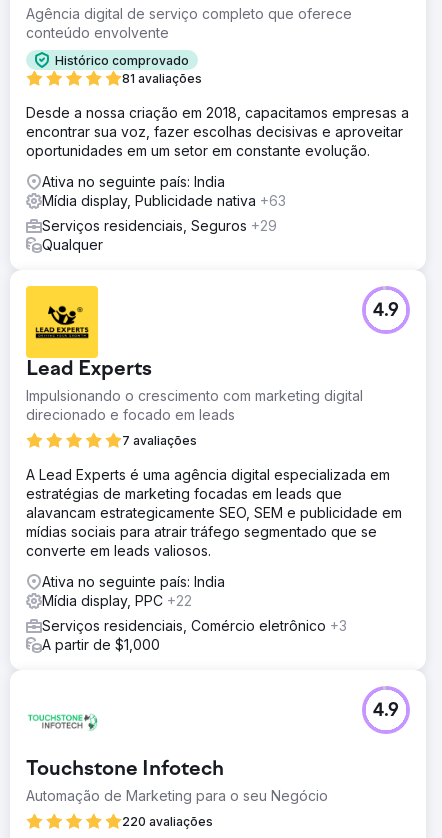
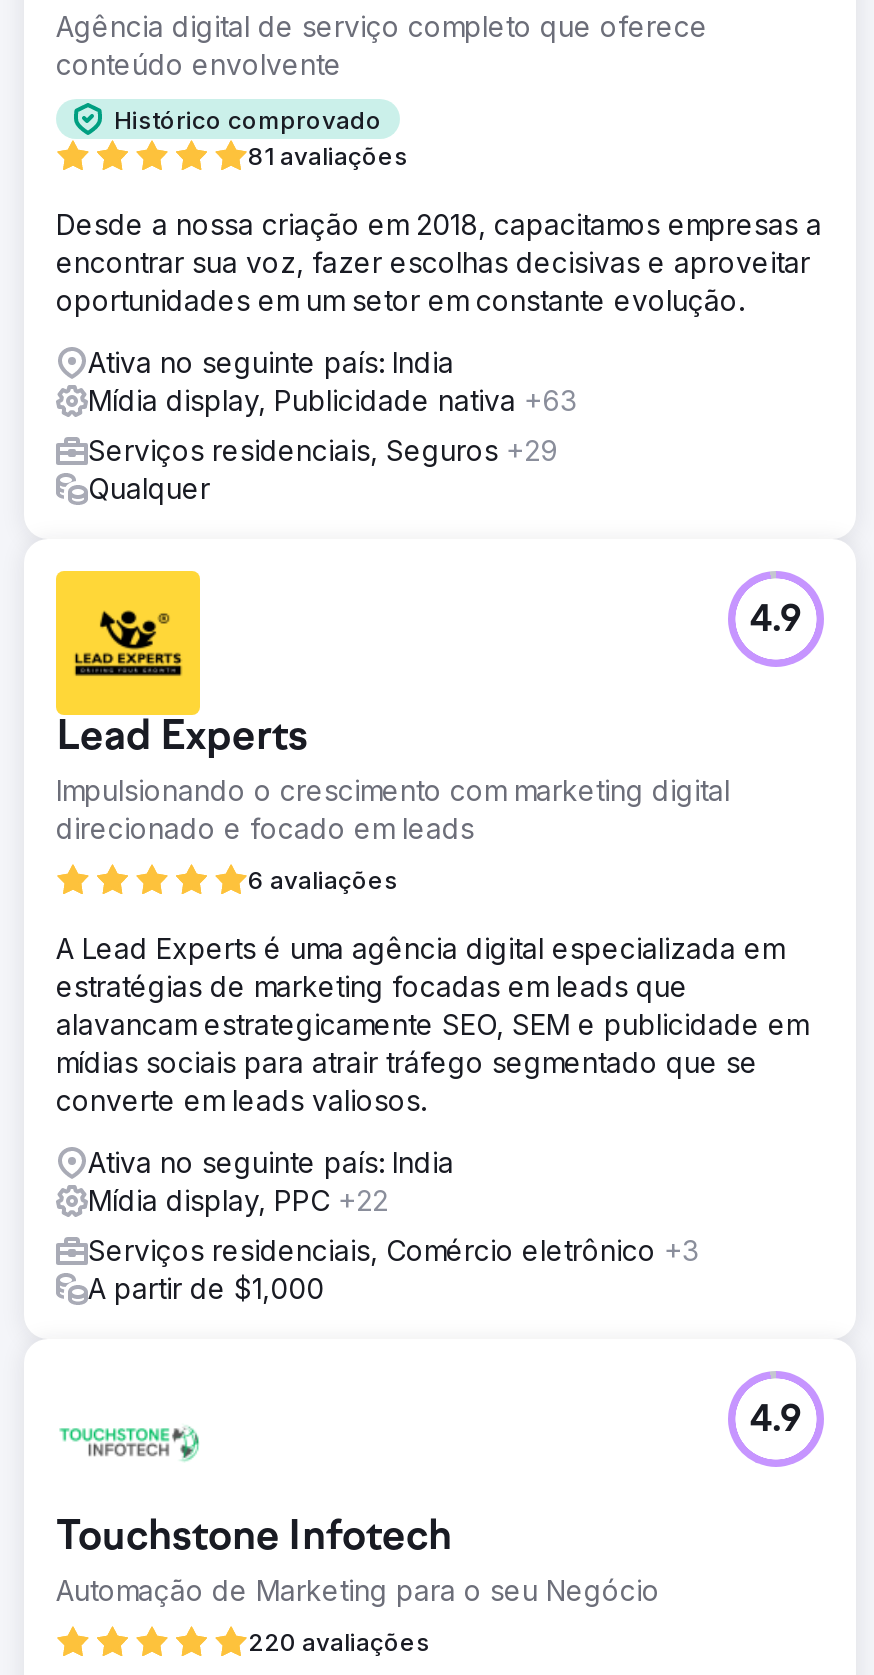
- 7 avaliações
+ 6 avaliações
